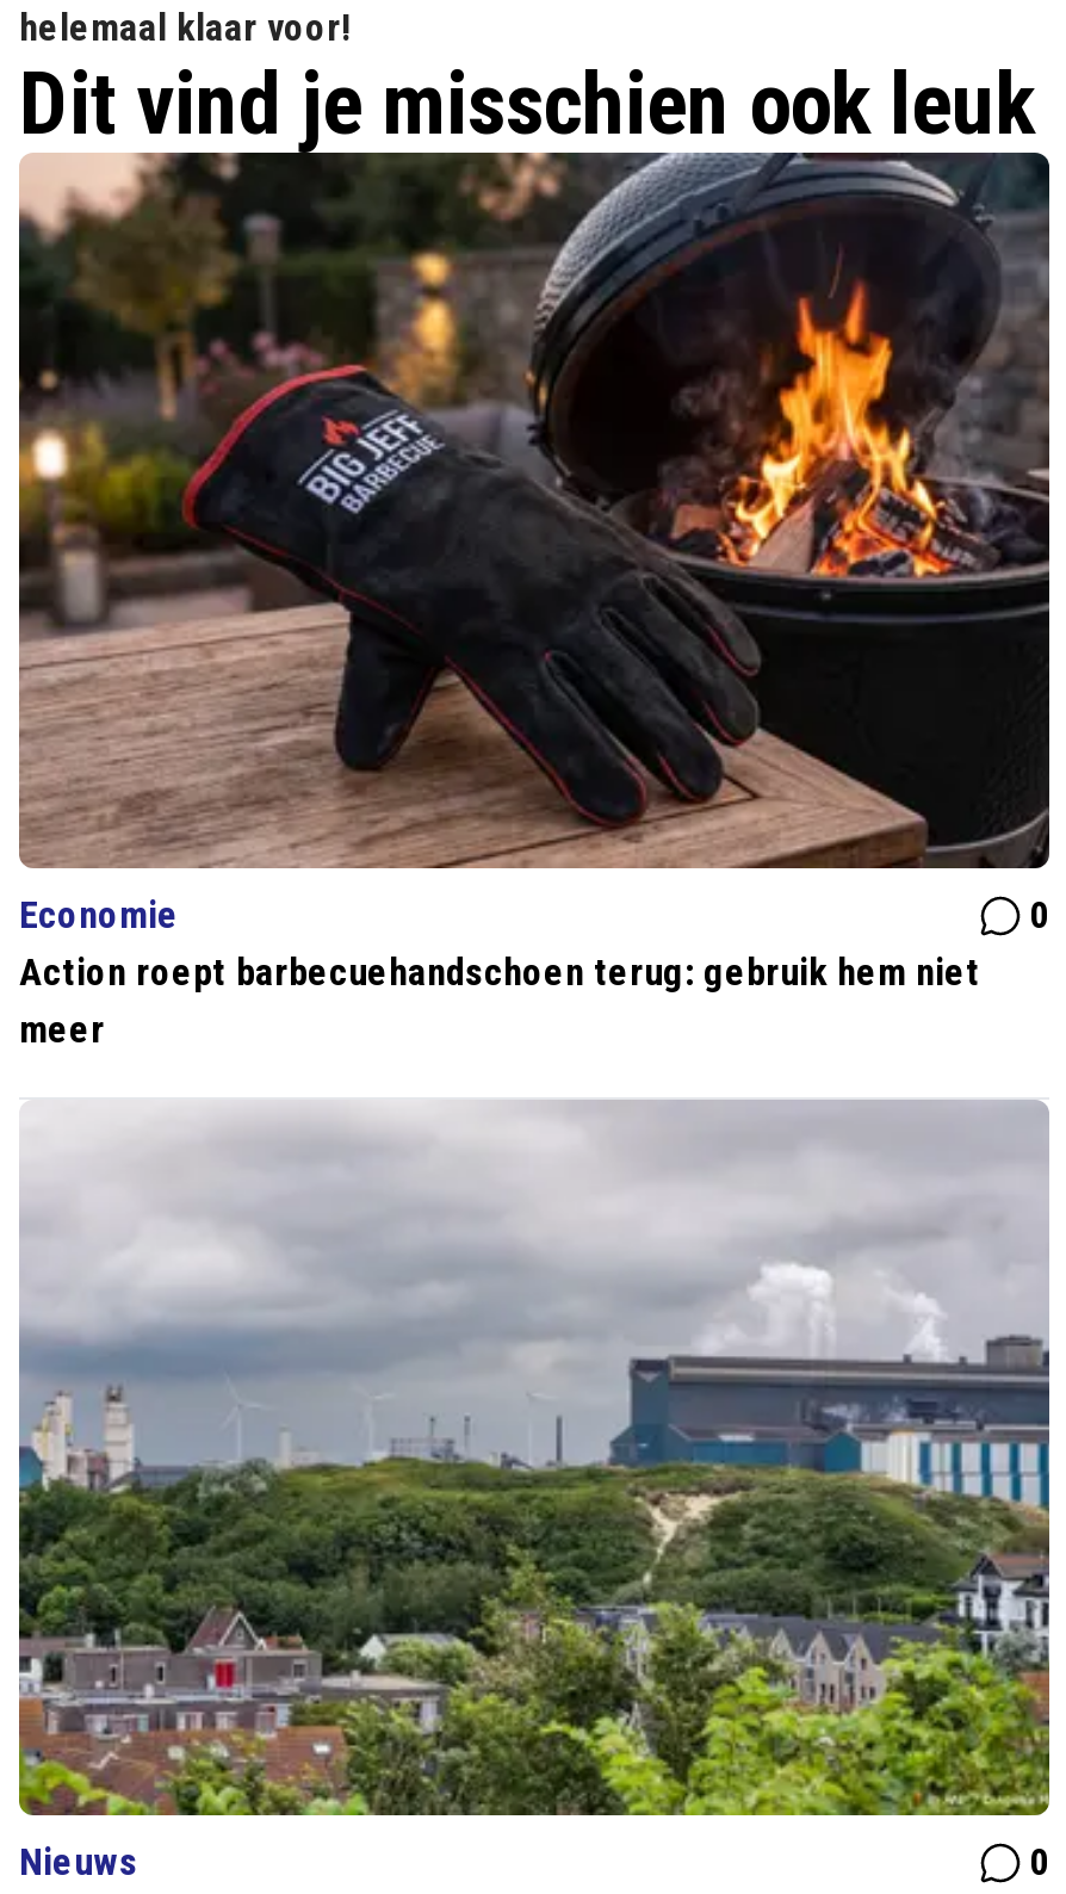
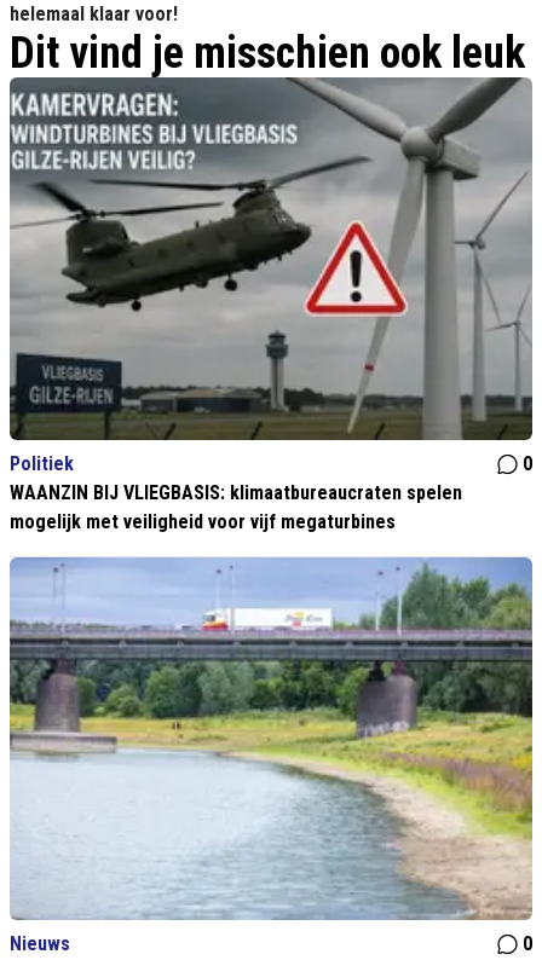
- [image]
- Economie
+ [image]
+ Politiek

- Action roept barbecuehandschoen terug: gebruik hem niet
- meer
+ WAANZIN BIJ VLIEGBASIS: klimaatbureaucraten spelen
+ mogelijk met veiligheid voor vijf megaturbines

- [image]
+ [image]
